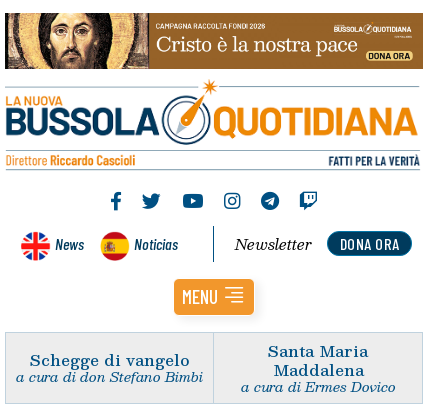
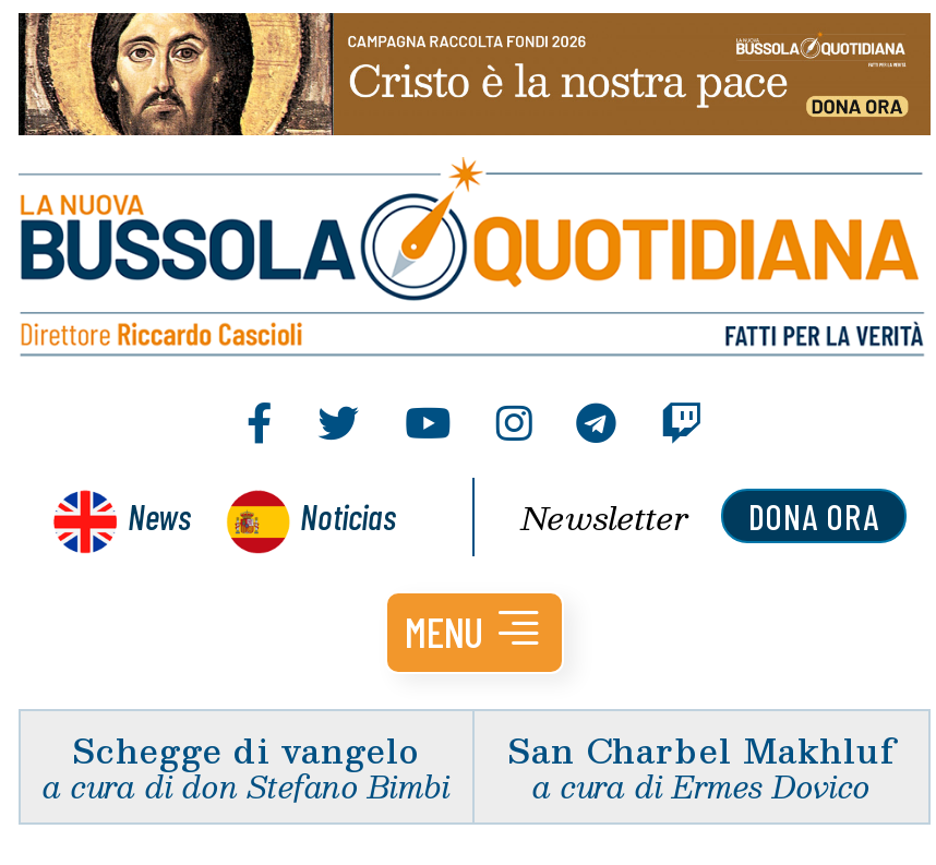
- Santa Maria
- Maddalena
+ San Charbel Makhluf
